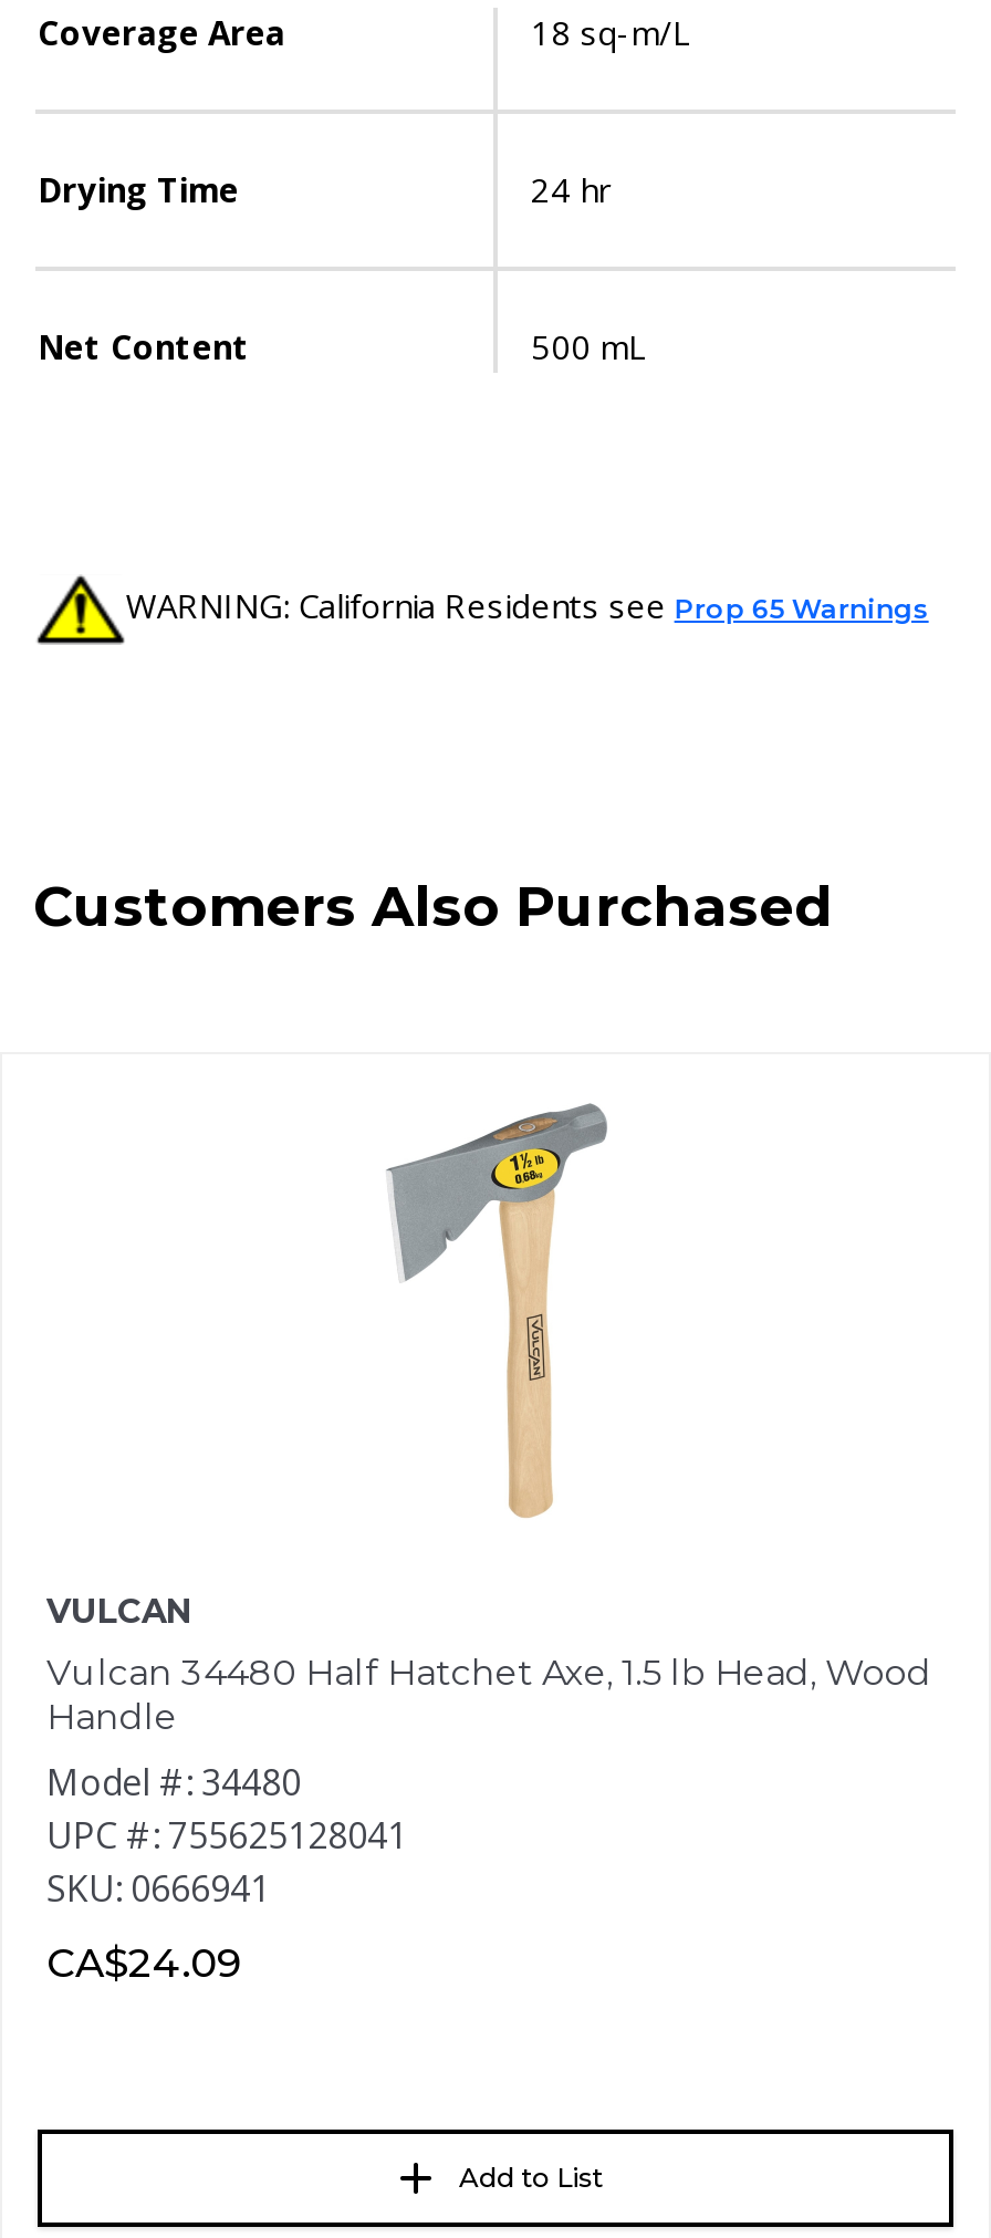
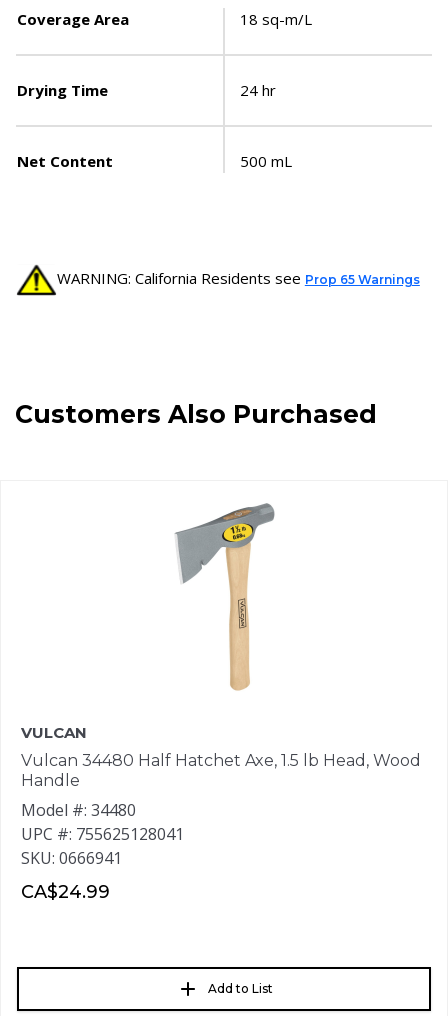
- CA$24.09
+ CA$24.99
